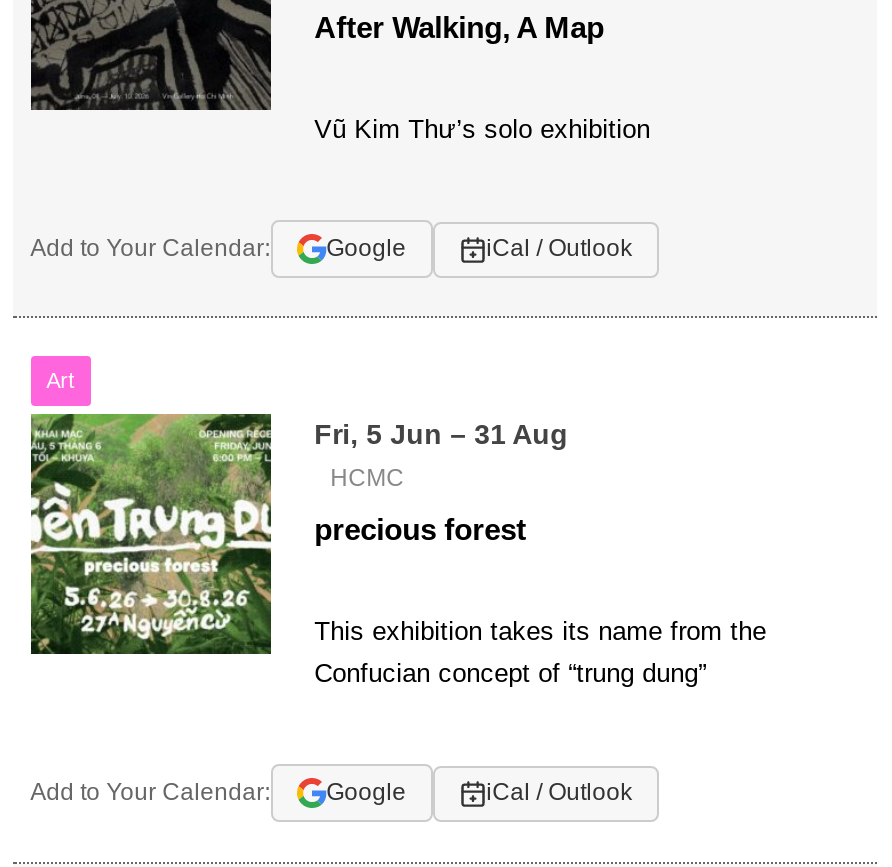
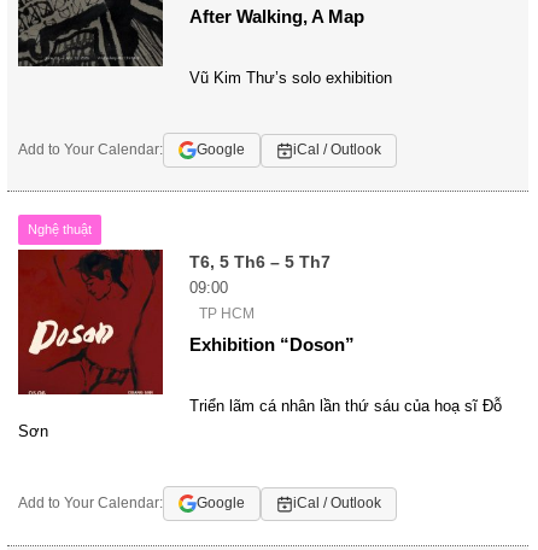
- [image]
- Art
- Fri, 5 Jun – 31 Aug
- HCMC
- precious forest
- This exhibition takes its name from the
- Confucian concept of “trung dung”
+ [image]
+ Nghệ thuật
+ T6, 5 Th6 – 5 Th7
+ 09:00
+ TP HCM
+ Exhibition “Doson”
+ Triển lãm cá nhân lần thứ sáu của hoạ sĩ Đỗ
+ Sơn
